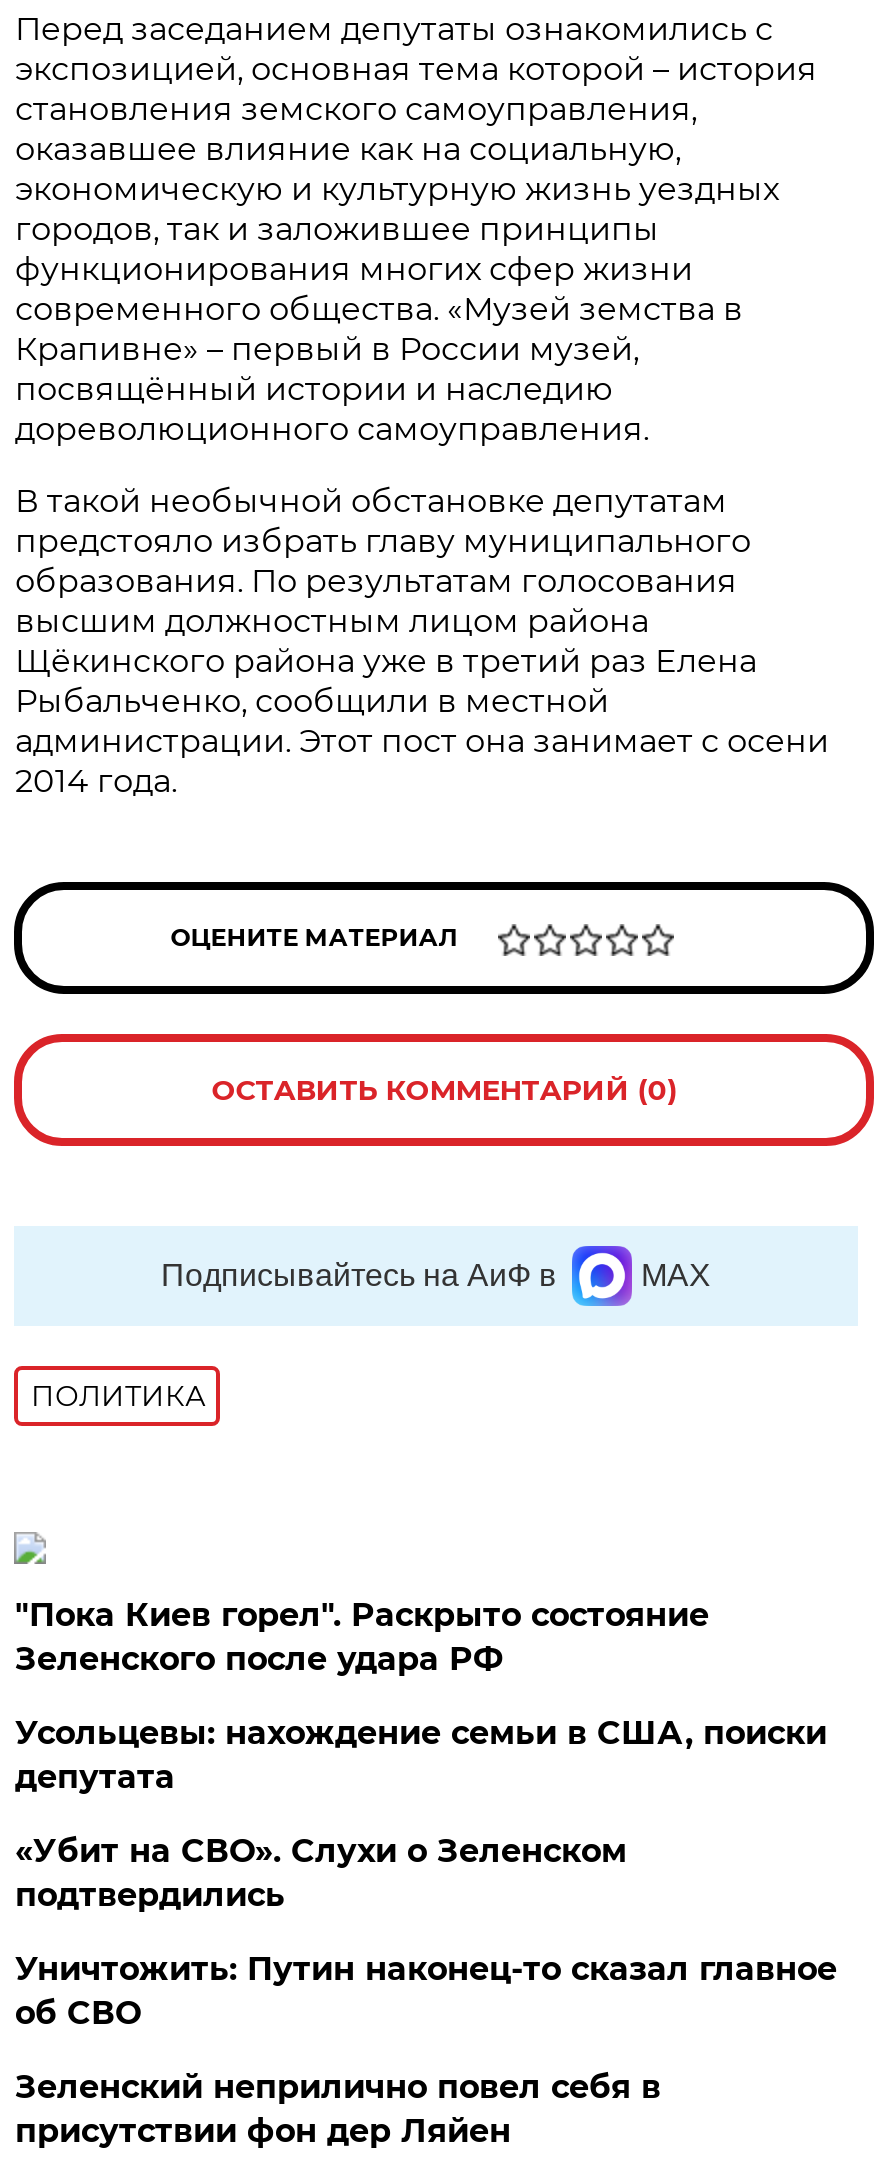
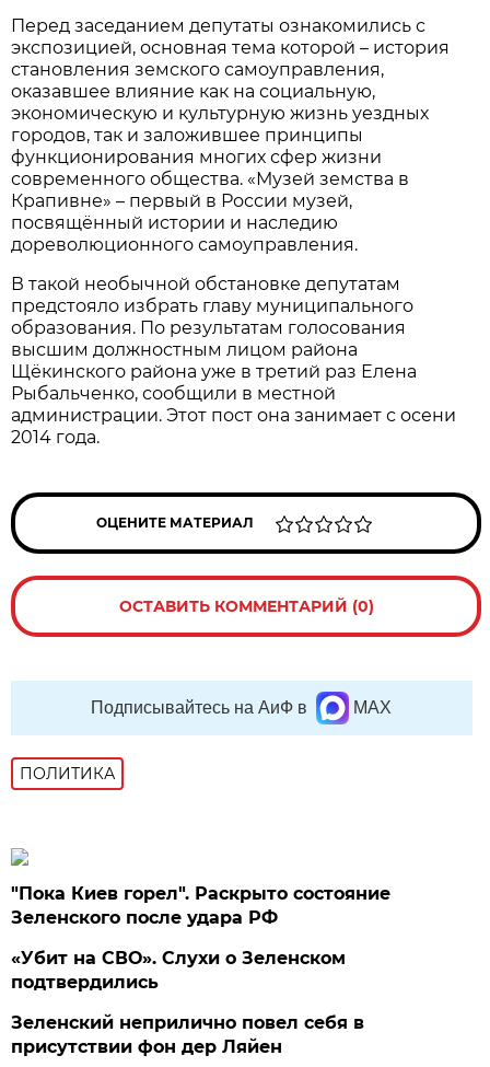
- Усольцевы: нахождение семьи в США, поиски
- депутата

- Уничтожить: Путин наконец-то сказал главное
- об СВО
